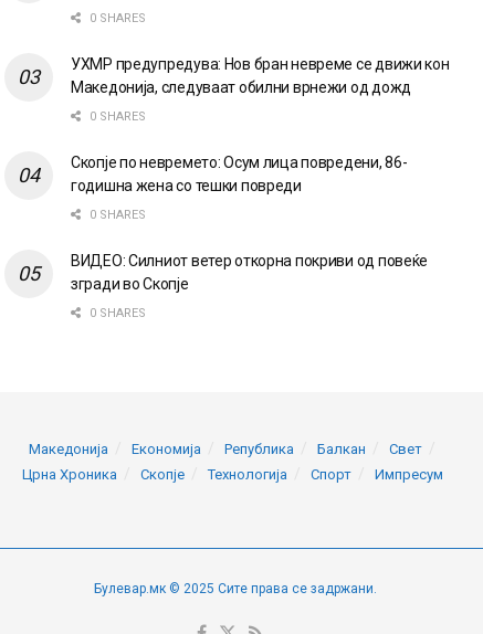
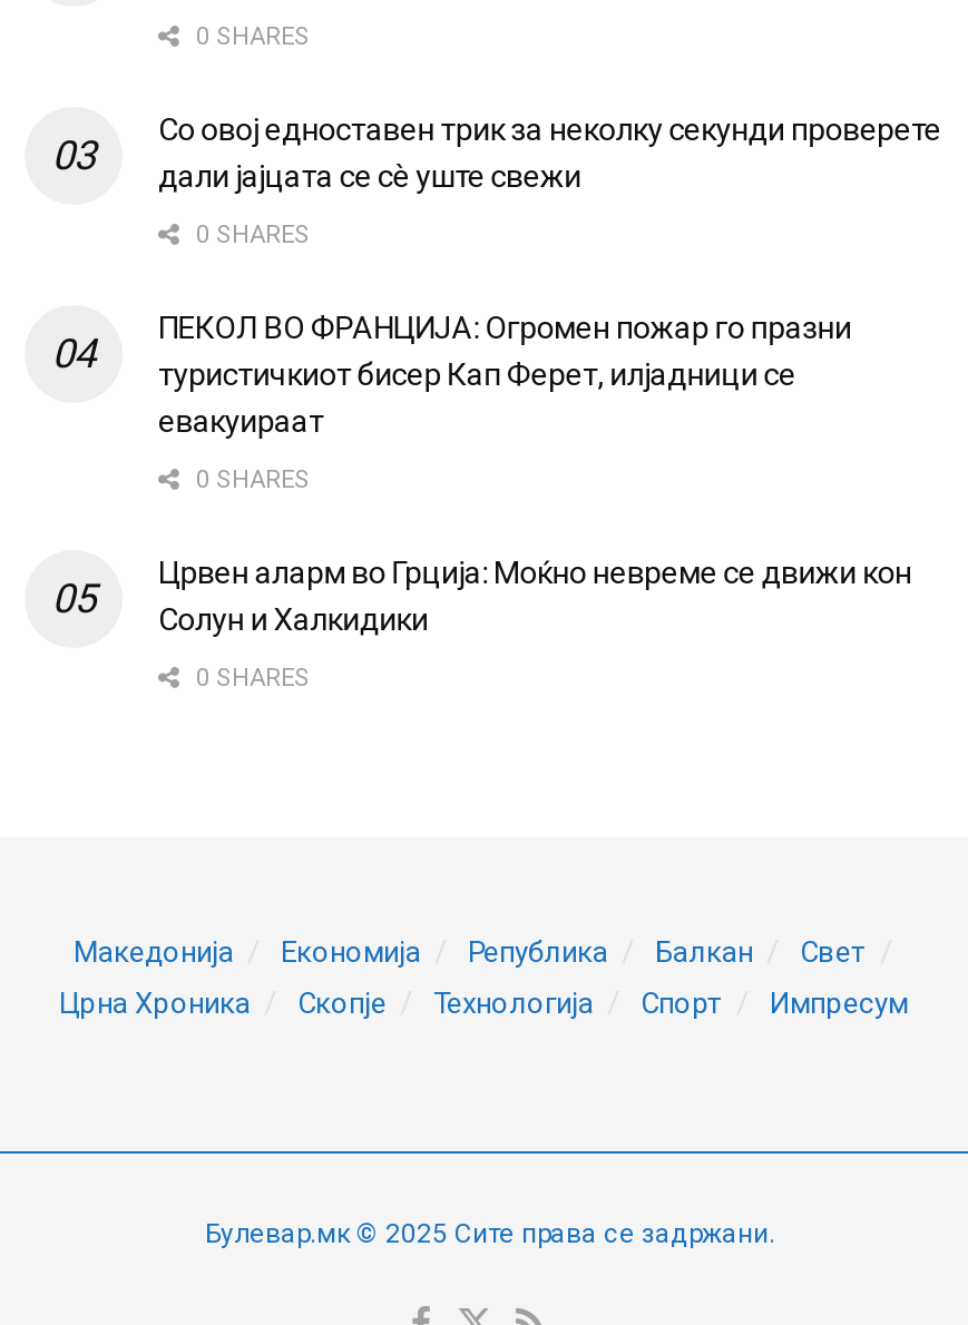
- УХМР предупредува: Нов бран невреме се движи кон
- Македонија, следуваат обилни врнежи од дожд
+ Со овој едноставен трик за неколку секунди проверете
+ дали јајцата се сè уште свежи

- Скопје по невремето: Осум лица повредени, 86-
- годишна жена со тешки повреди
+ ПЕКОЛ ВО ФРАНЦИЈА: Огромен пожар го празни
+ туристичкиот бисер Кап Ферет, илјадници се
+ евакуираат

- ВИДЕО: Силниот ветер откорна покриви од повеќе
- згради во Скопје
+ Црвен аларм во Грција: Моќно невреме се движи кон
+ Солун и Халкидики
